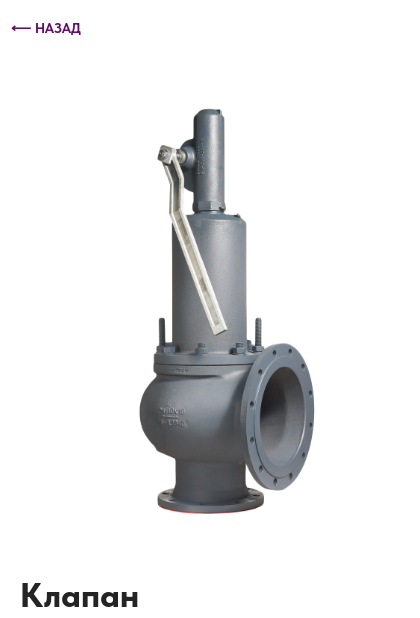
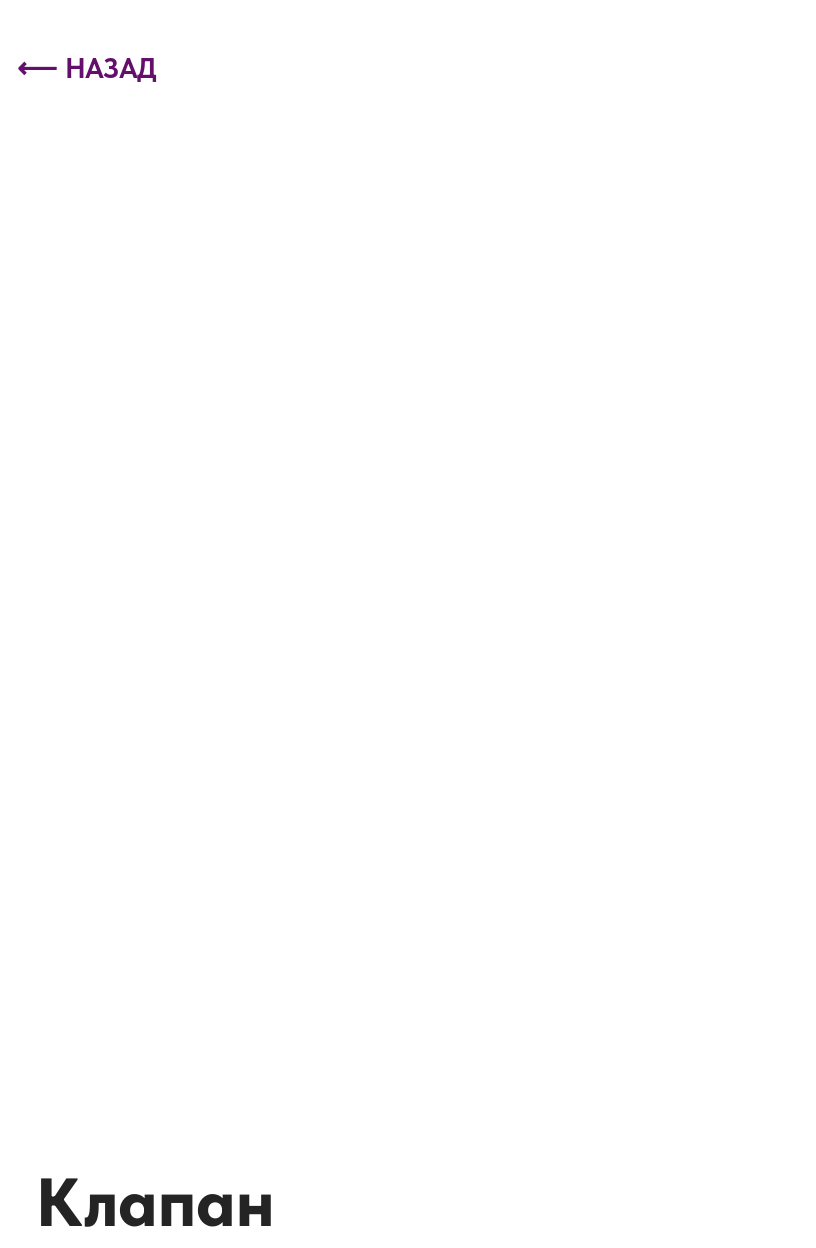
- [image]
